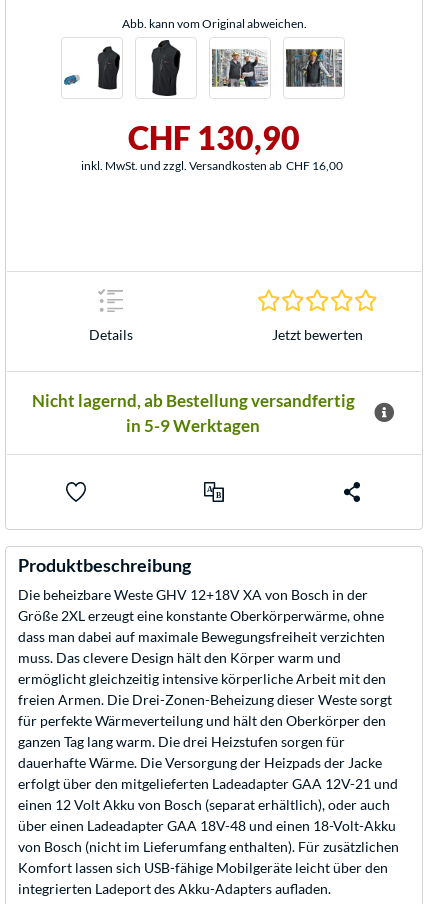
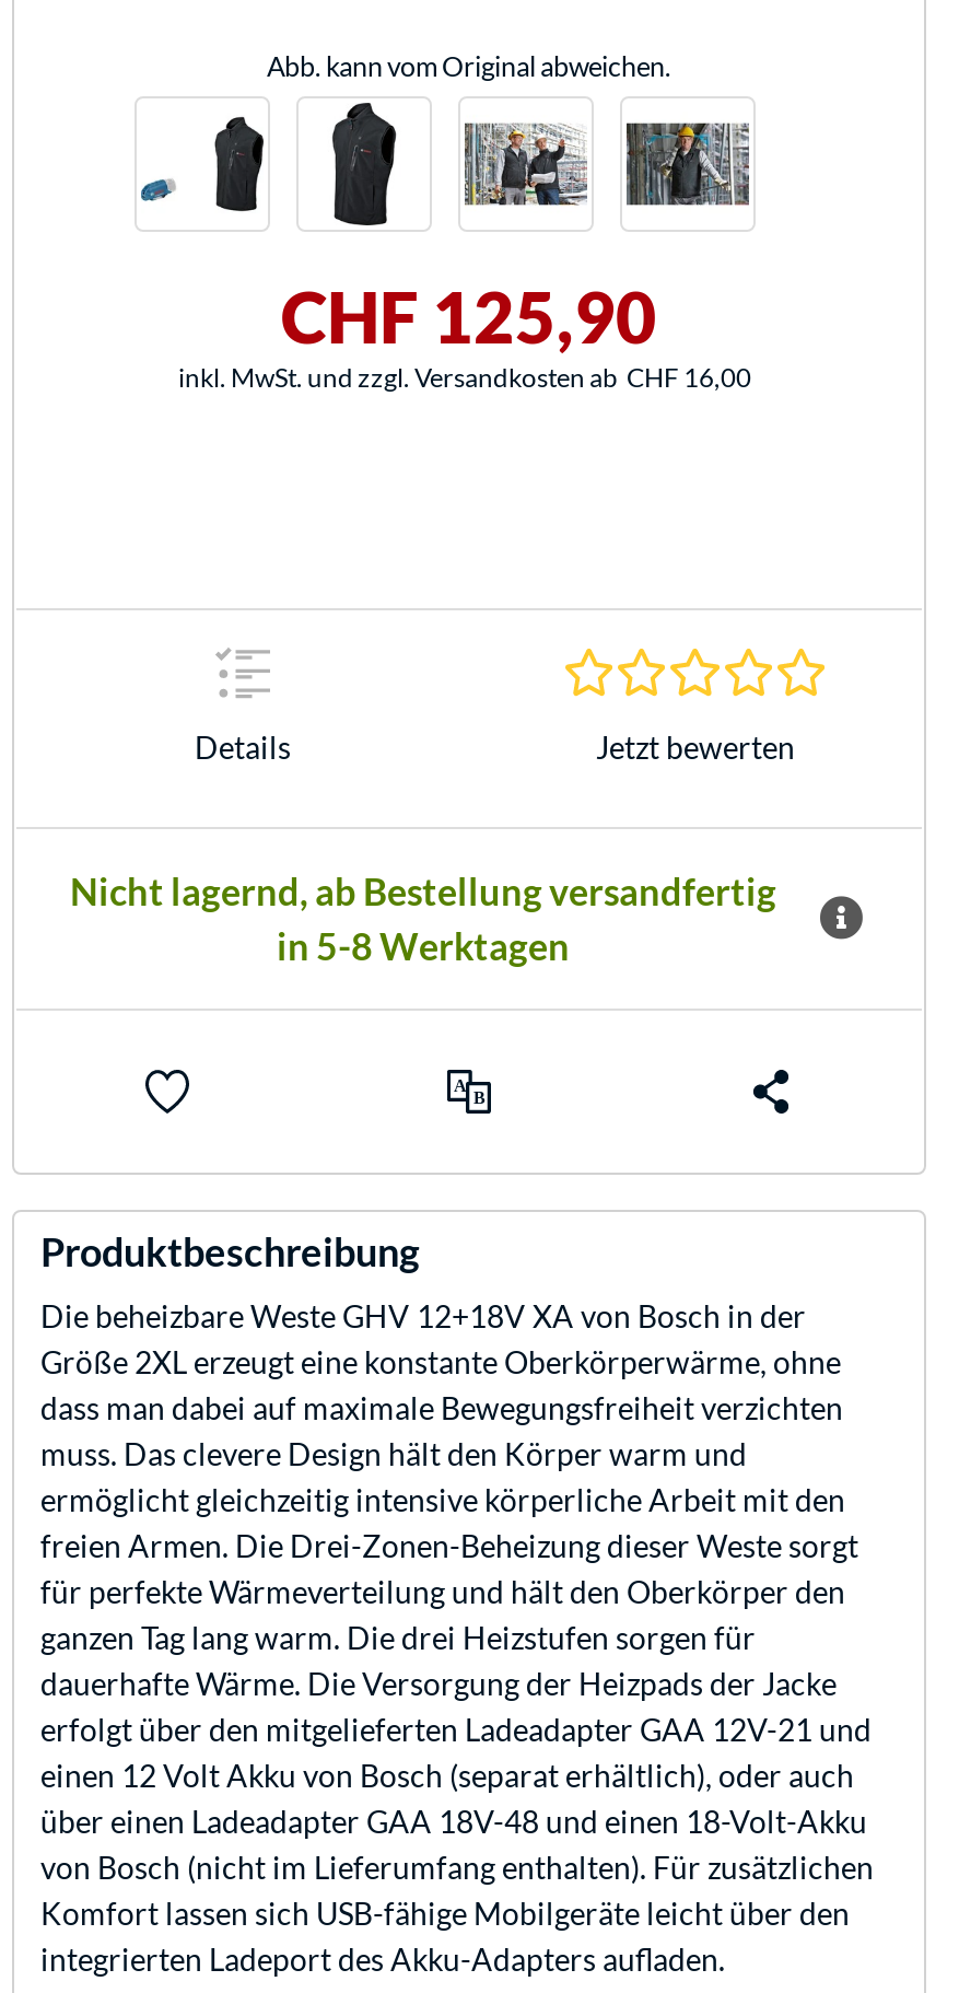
- CHF 130,90
+ CHF 125,90

- in 5-9 Werktagen
+ in 5-8 Werktagen
